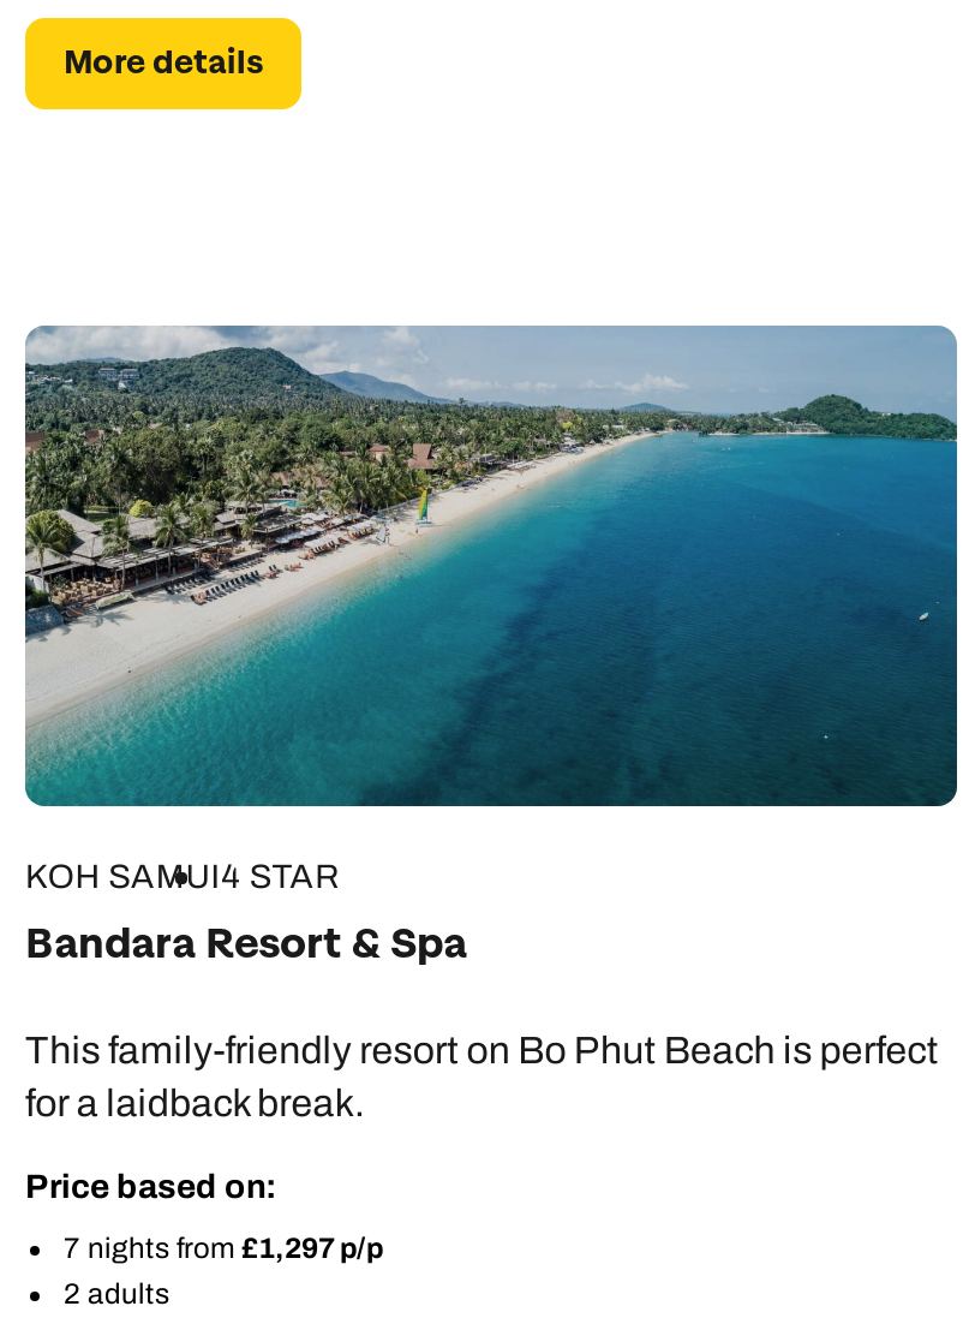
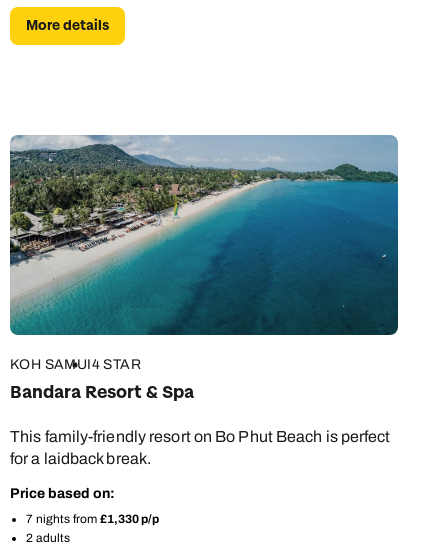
- 7 nights from £1,297 p/p
+ 7 nights from £1,330 p/p
